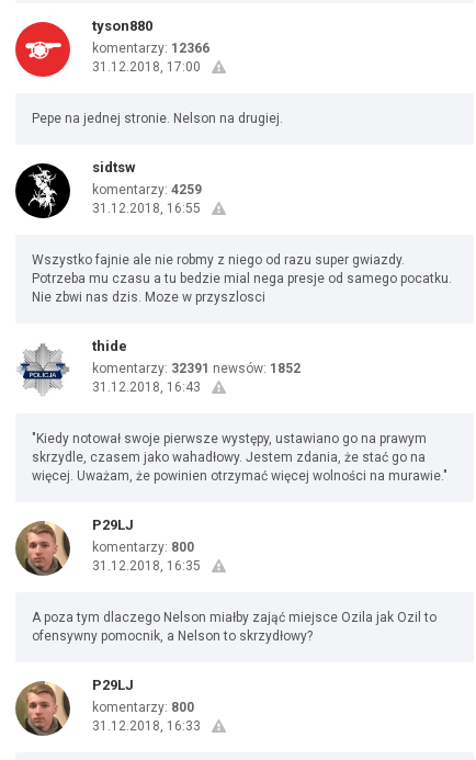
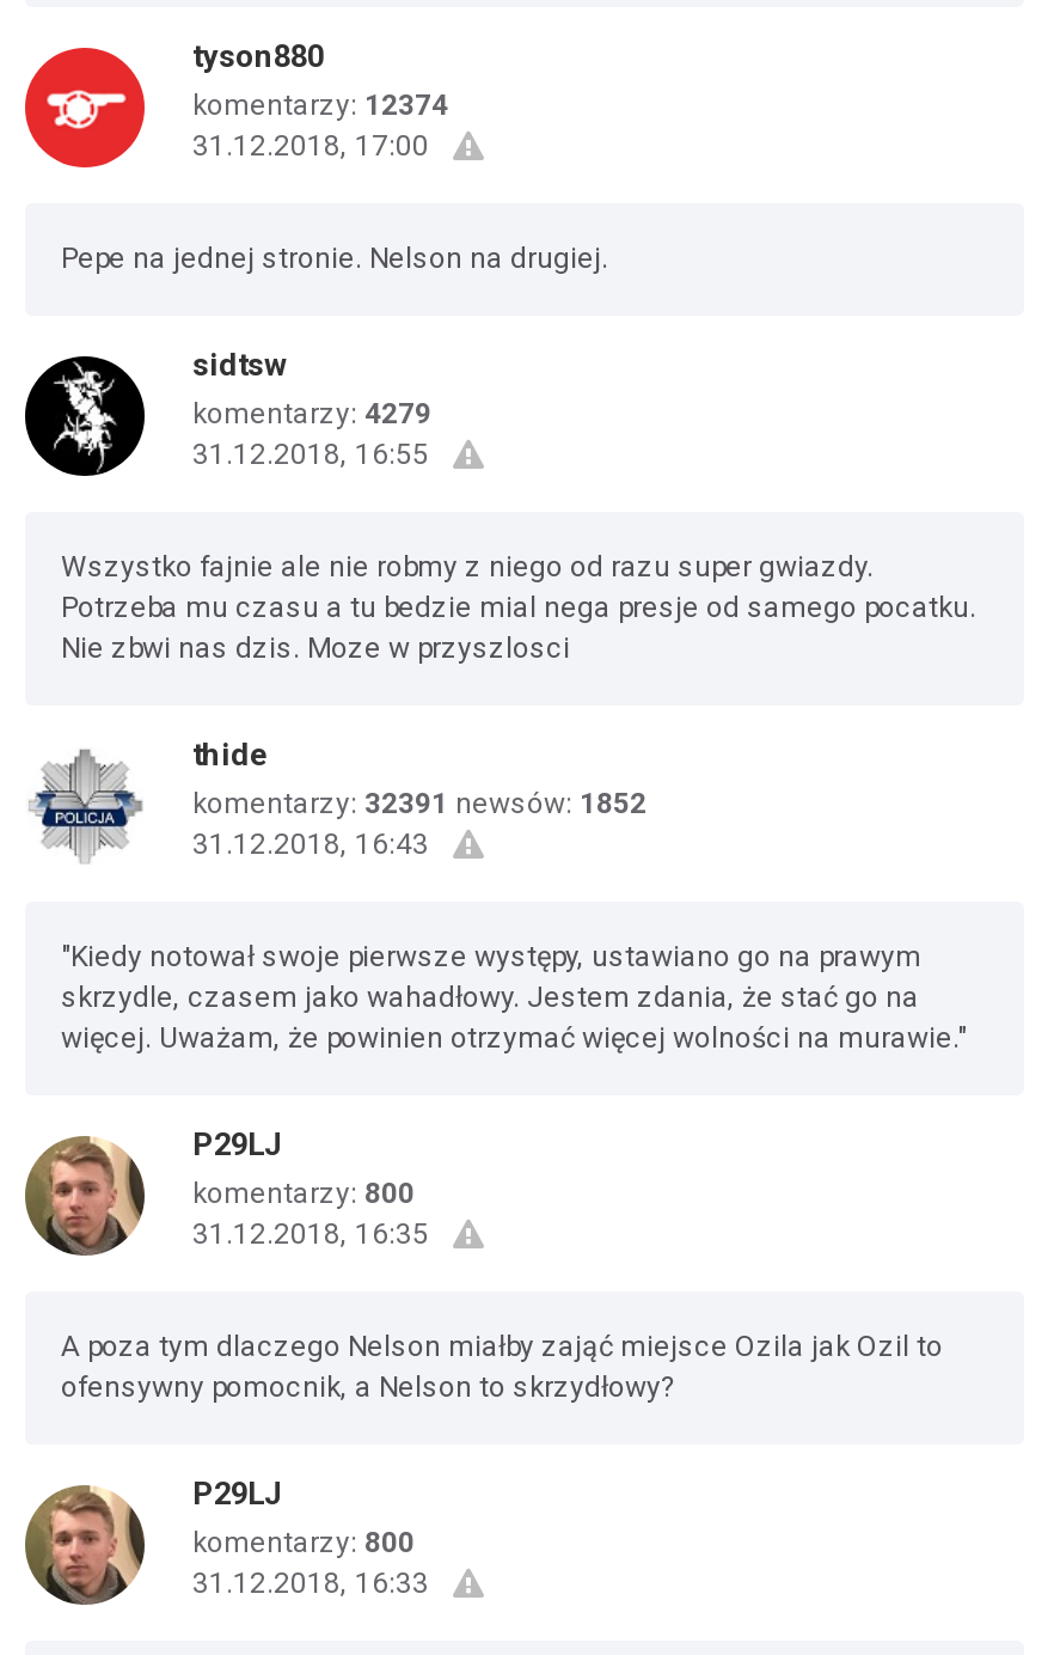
- komentarzy: 12366
+ komentarzy: 12374

- komentarzy: 4259
+ komentarzy: 4279
